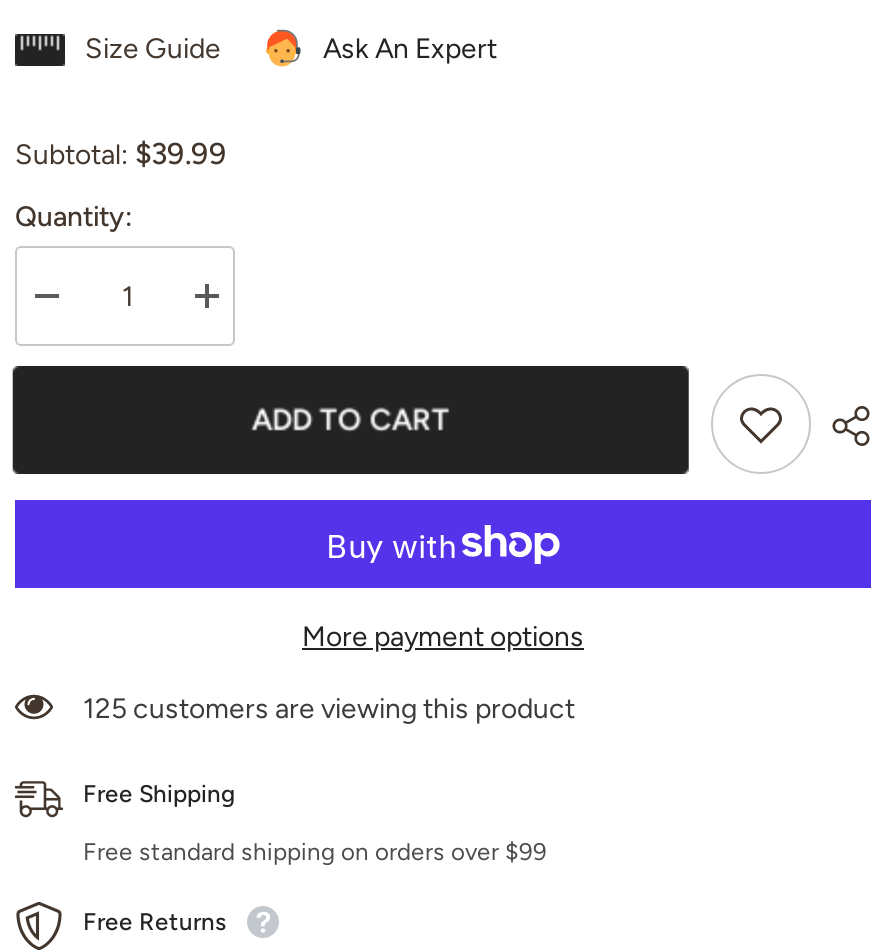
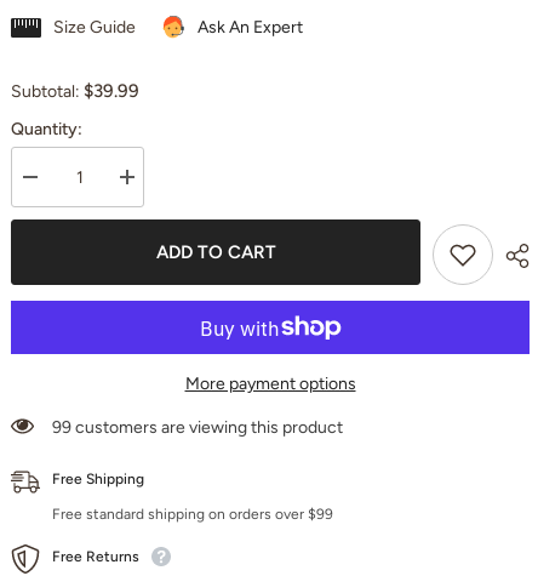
- 125 customers are viewing this product
+ 99 customers are viewing this product
